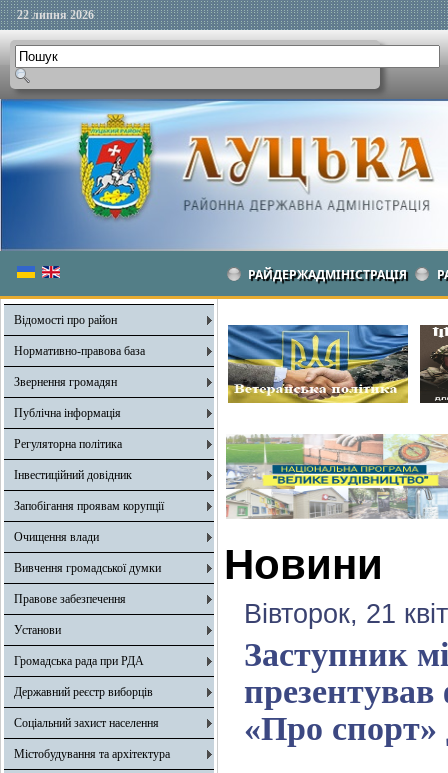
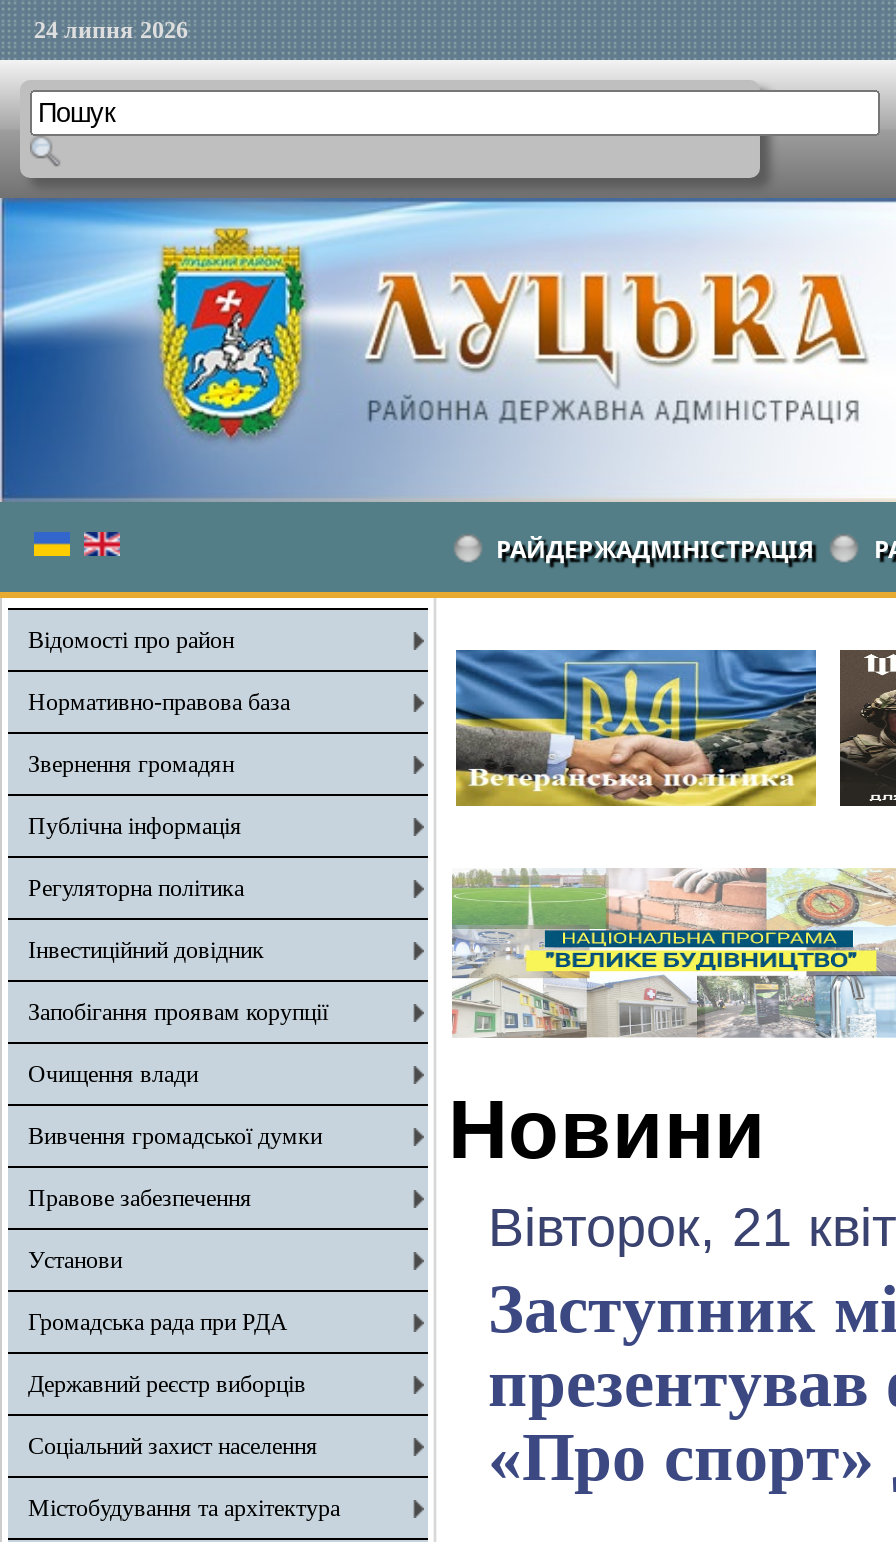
- 22 липня 2026
+ 24 липня 2026
